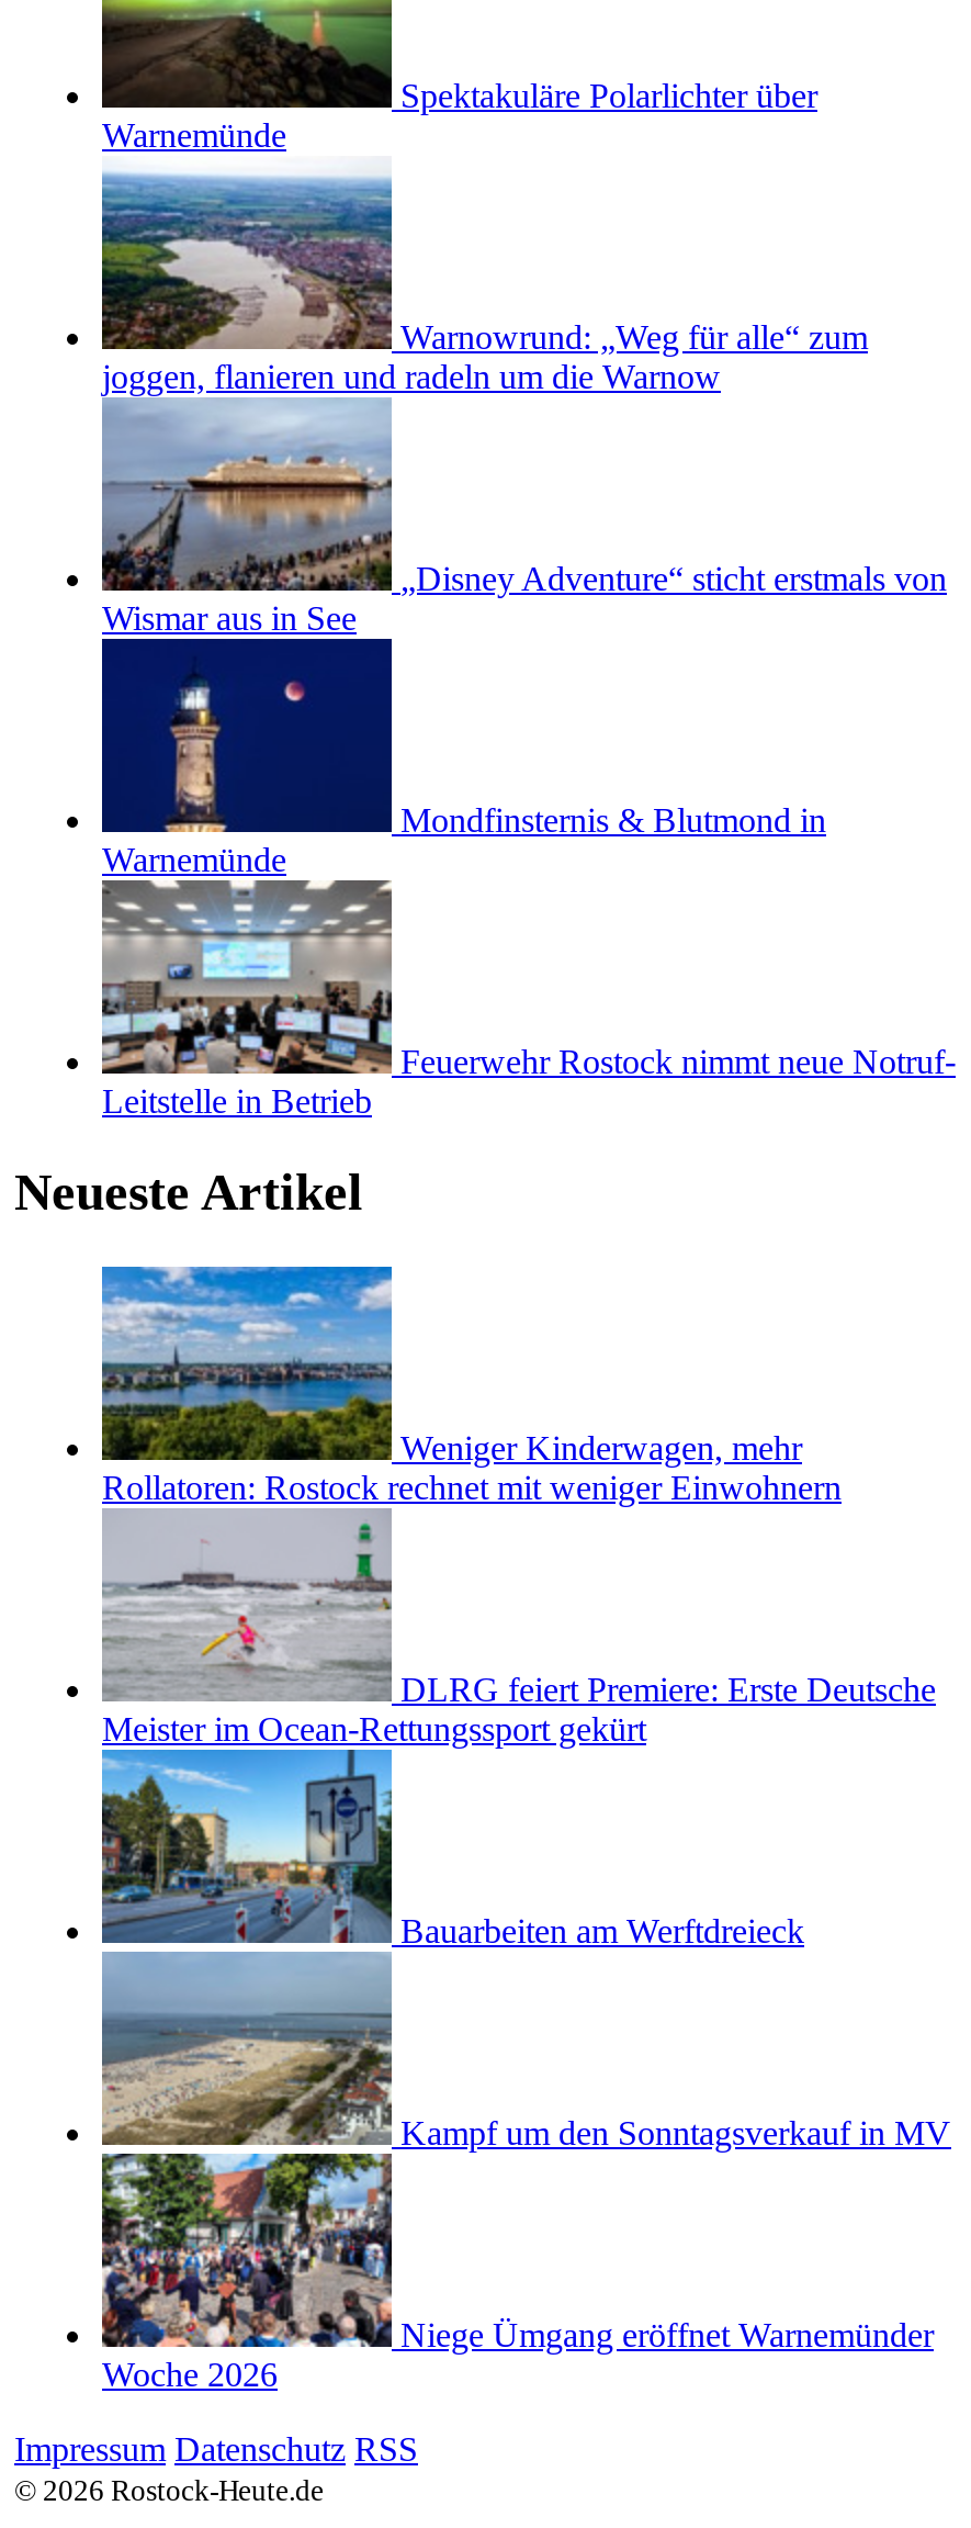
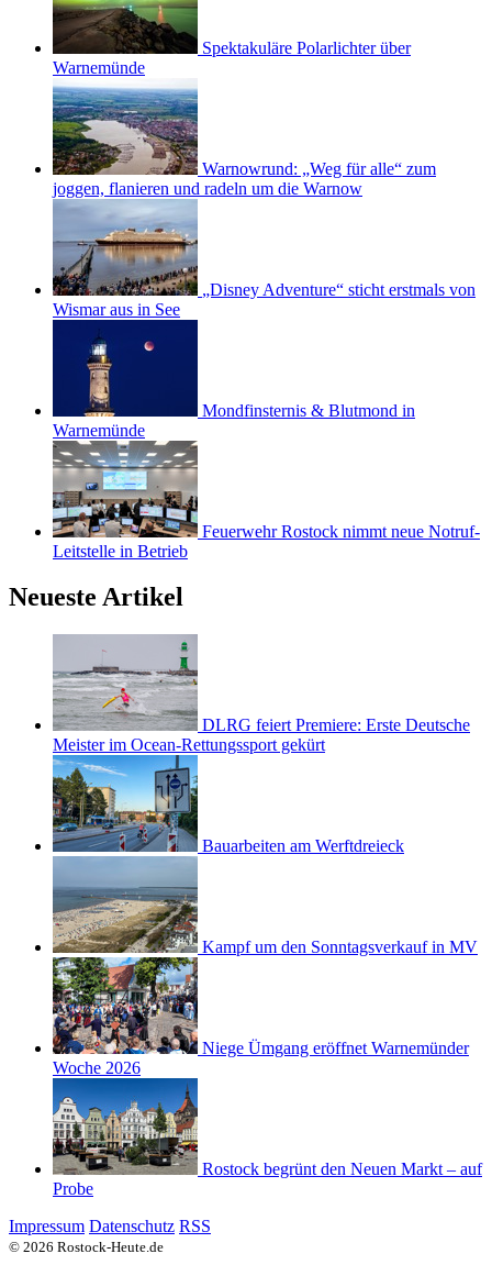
- [image]
- Weniger Kinderwagen, mehr
- Rollatoren: Rostock rechnet mit weniger Einwohnern

moved up: [image] | DLRG feiert Premiere: Erste Deutsche | Meister im Ocean-Rettungssport gekürt | Bauarbeiten am Werftdreieck | Kampf um den Sonntagsverkauf in MV | Niege Ümgang eröffnet Warnemünder | Woche 2026

+ [image]
+ Rostock begrünt den Neuen Markt – auf
+ Probe
